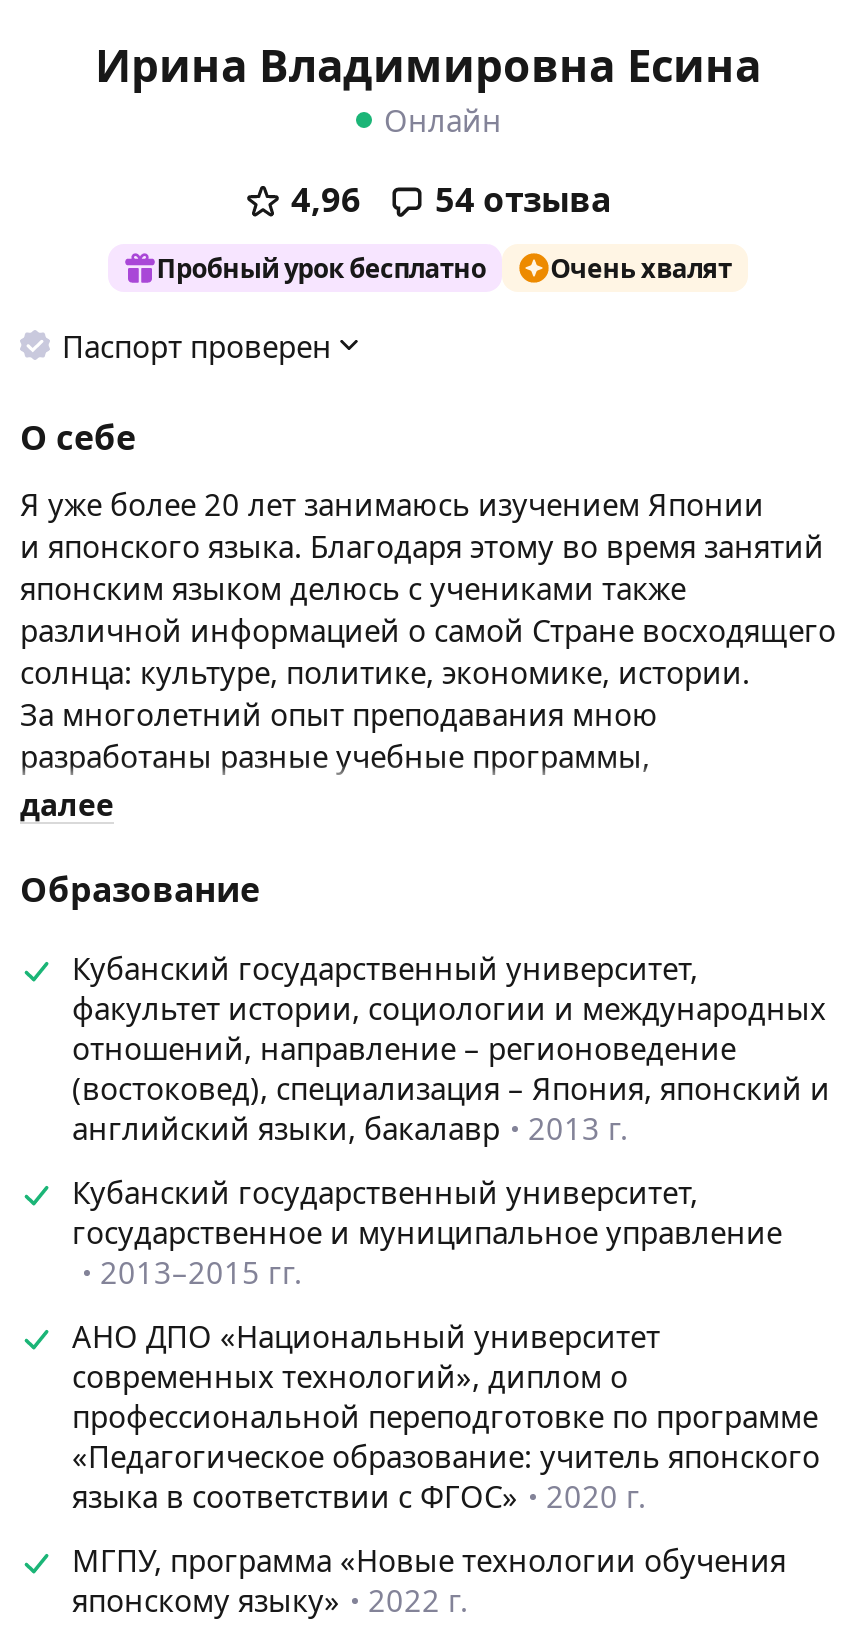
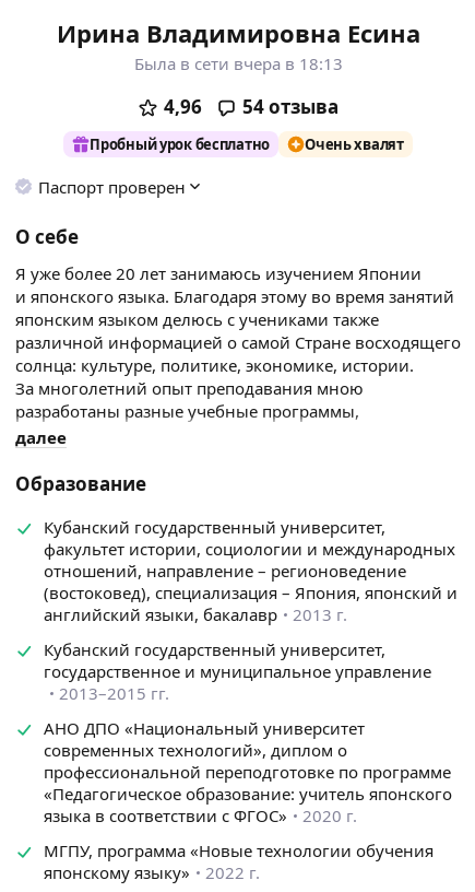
- Онлайн
+ Была в сети вчера в 18:13
